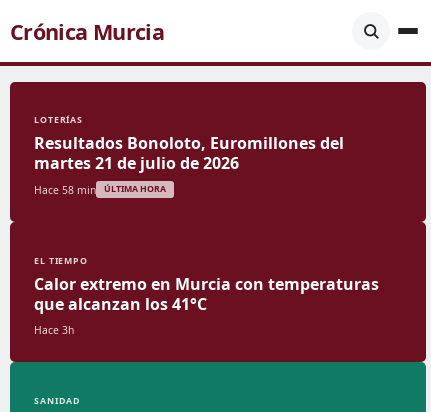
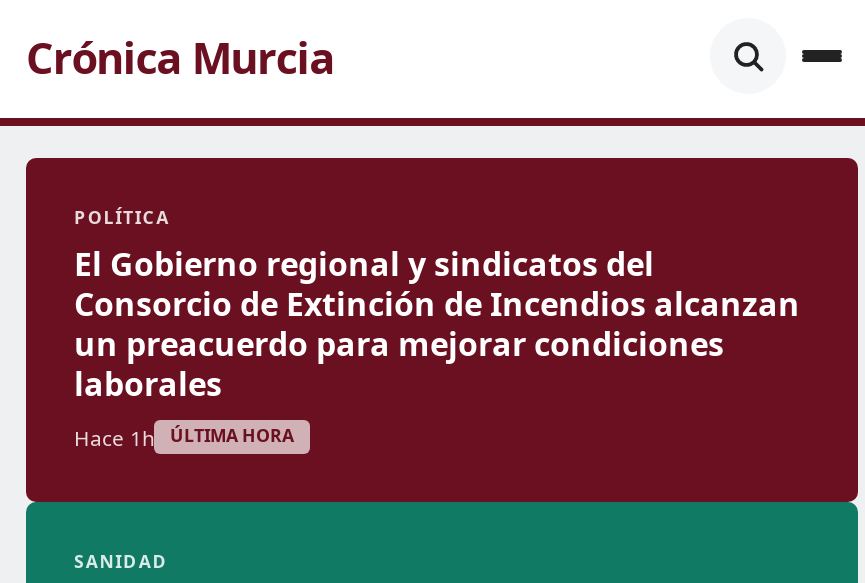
- LOTERÍAS
- Resultados Bonoloto, Euromillones del
- martes 21 de julio de 2026
- Hace 58 min
+ POLÍTICA
+ El Gobierno regional y sindicatos del
+ Consorcio de Extinción de Incendios alcanzan
+ un preacuerdo para mejorar condiciones
+ laborales
+ Hace 1h

moved down: ÚLTIMA HORA

- EL TIEMPO
- Calor extremo en Murcia con temperaturas
- que alcanzan los 41°C
- Hace 3h
